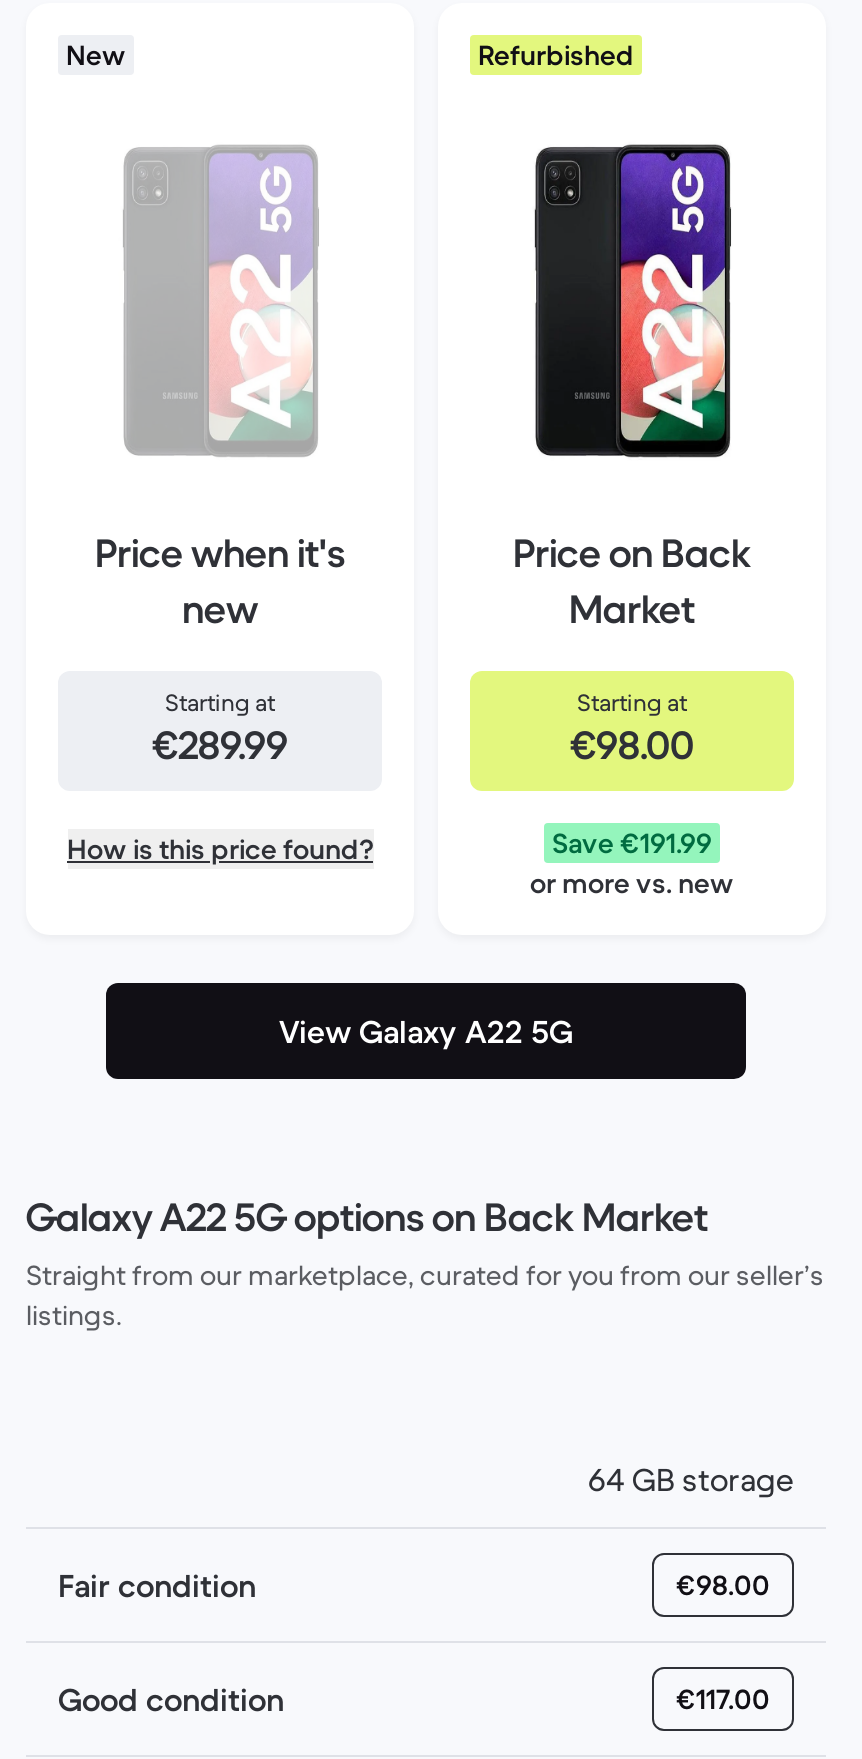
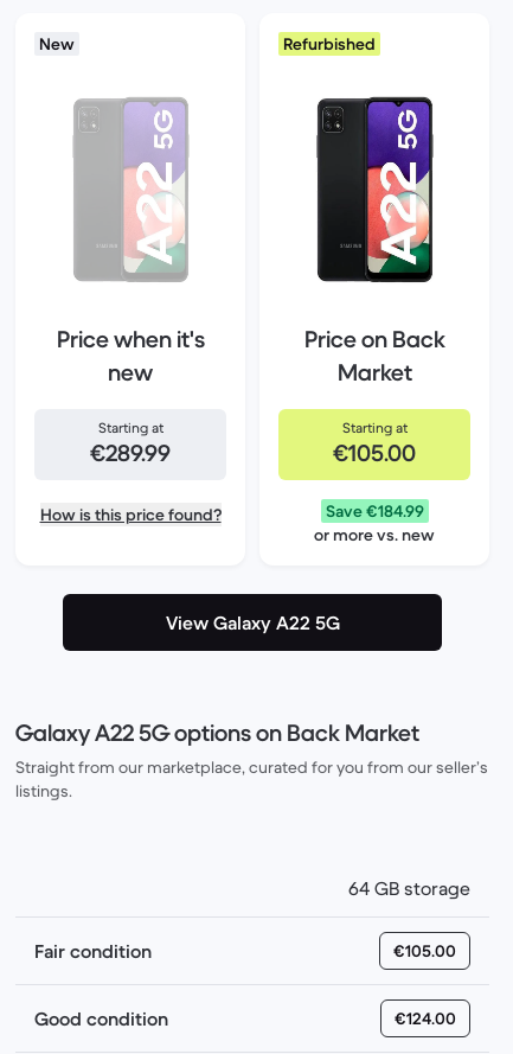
- €98.00
+ €105.00

- Save €191.99
+ Save €184.99

- €98.00
+ €105.00

- €117.00
+ €124.00
